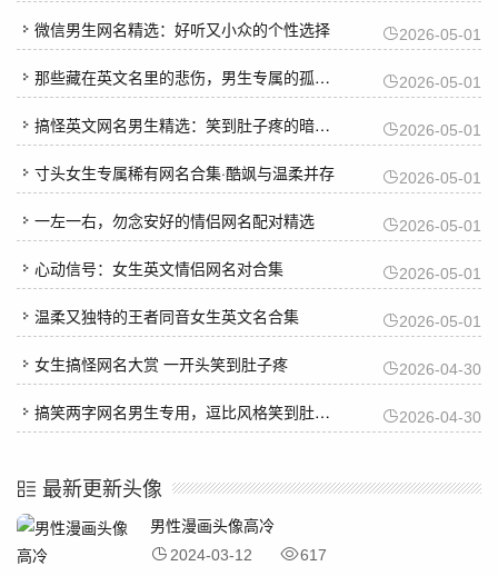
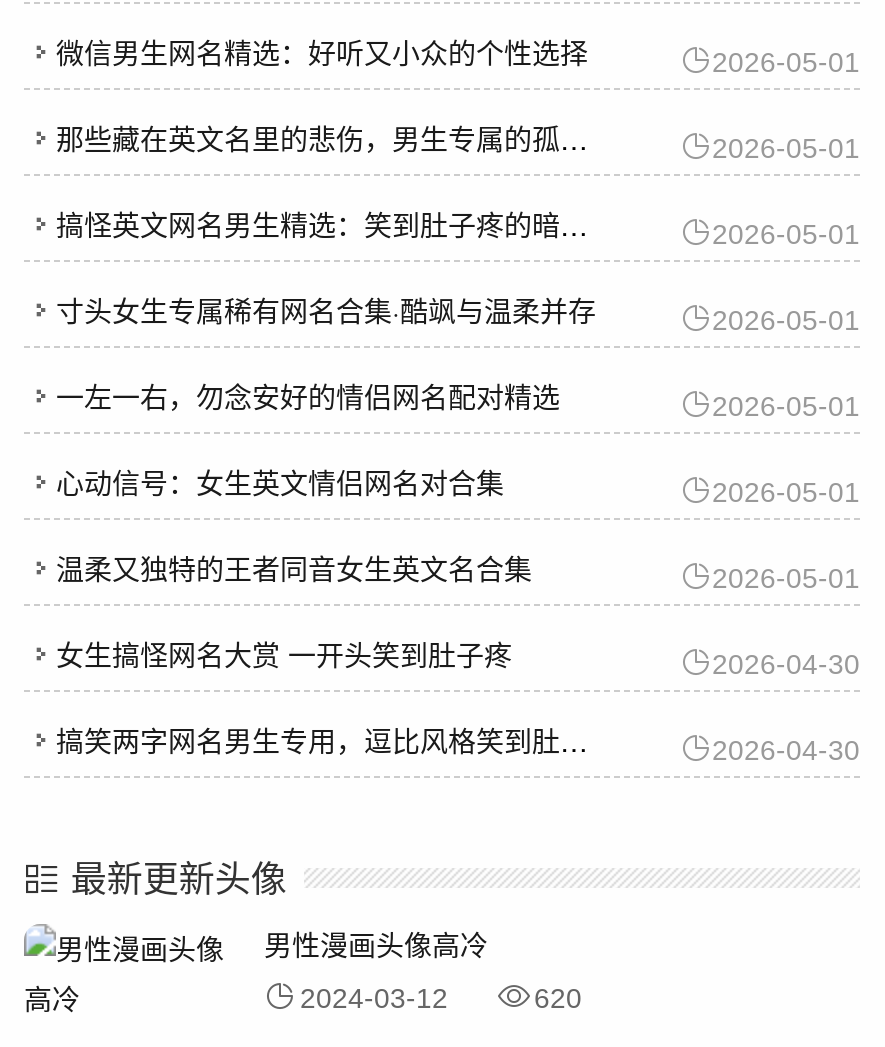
- 617
+ 620
